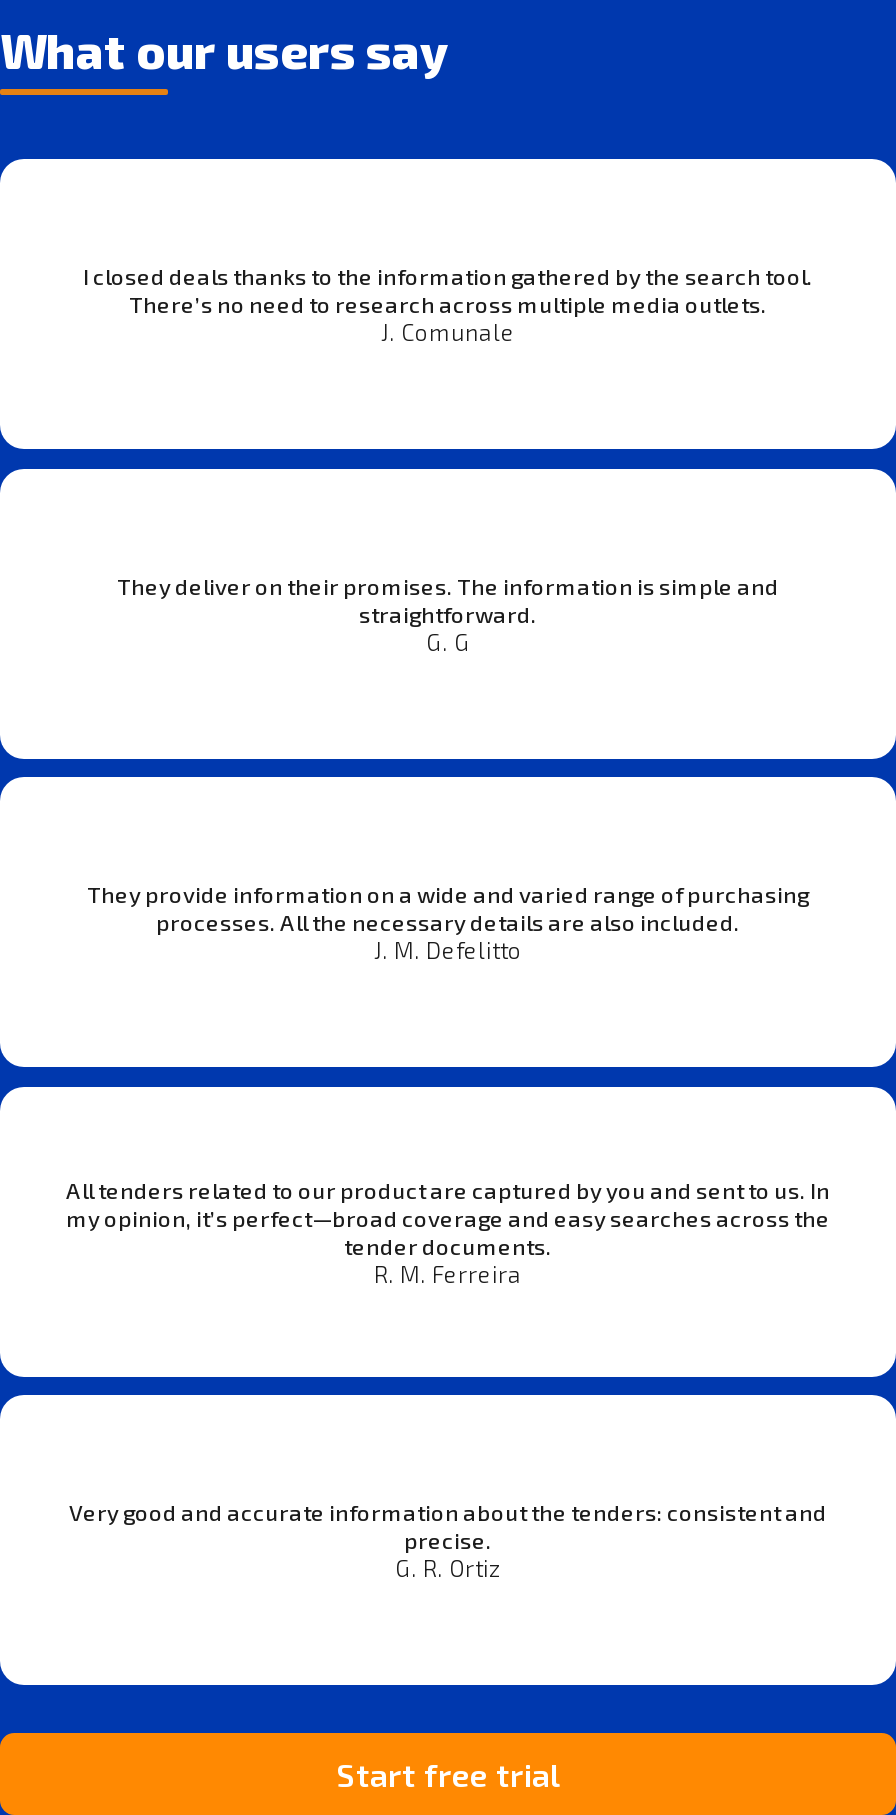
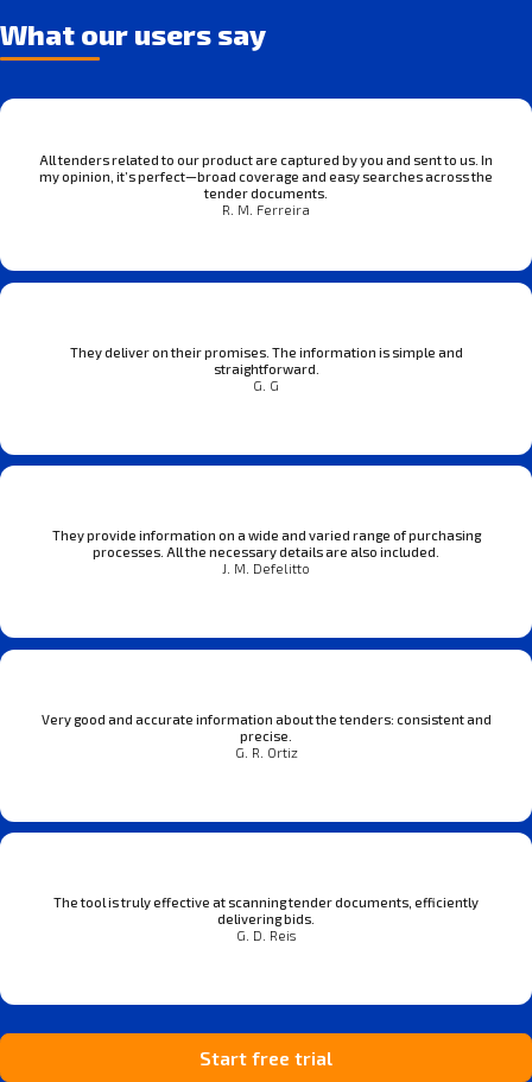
- I closed deals thanks to the information gathered by the search tool.
- There’s no need to research across multiple media outlets.
- J. Comunale

moved up: All tenders related to our product are captured by you and sent to us. In | my opinion, it’s perfect—broad coverage and easy searches across the | tender documents. | R. M. Ferreira

moved up: Very good and accurate information about the tenders: consistent and | precise. | G. R. Ortiz

+ The tool is truly effective at scanning tender documents, efficiently
+ delivering bids.
+ G. D. Reis
